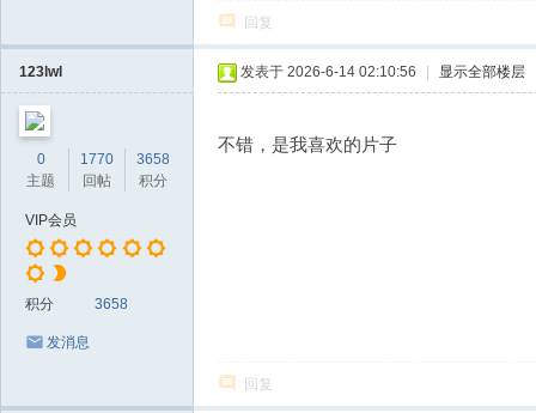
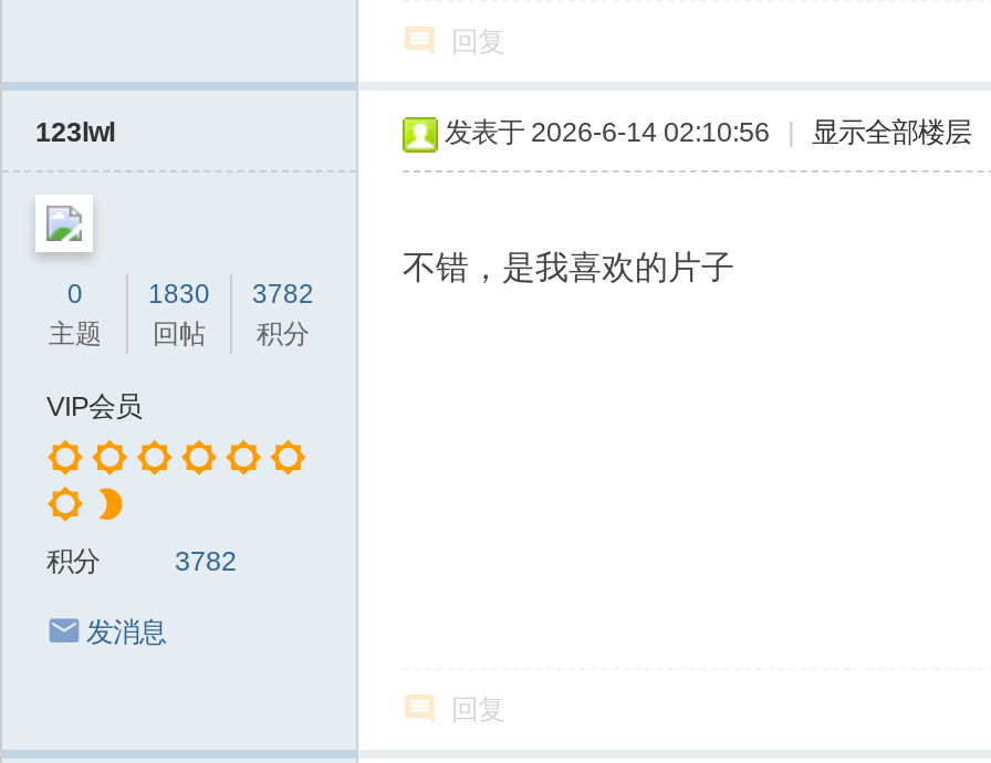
- 1770
+ 1830

- 3658
+ 3782

- 3658
+ 3782
